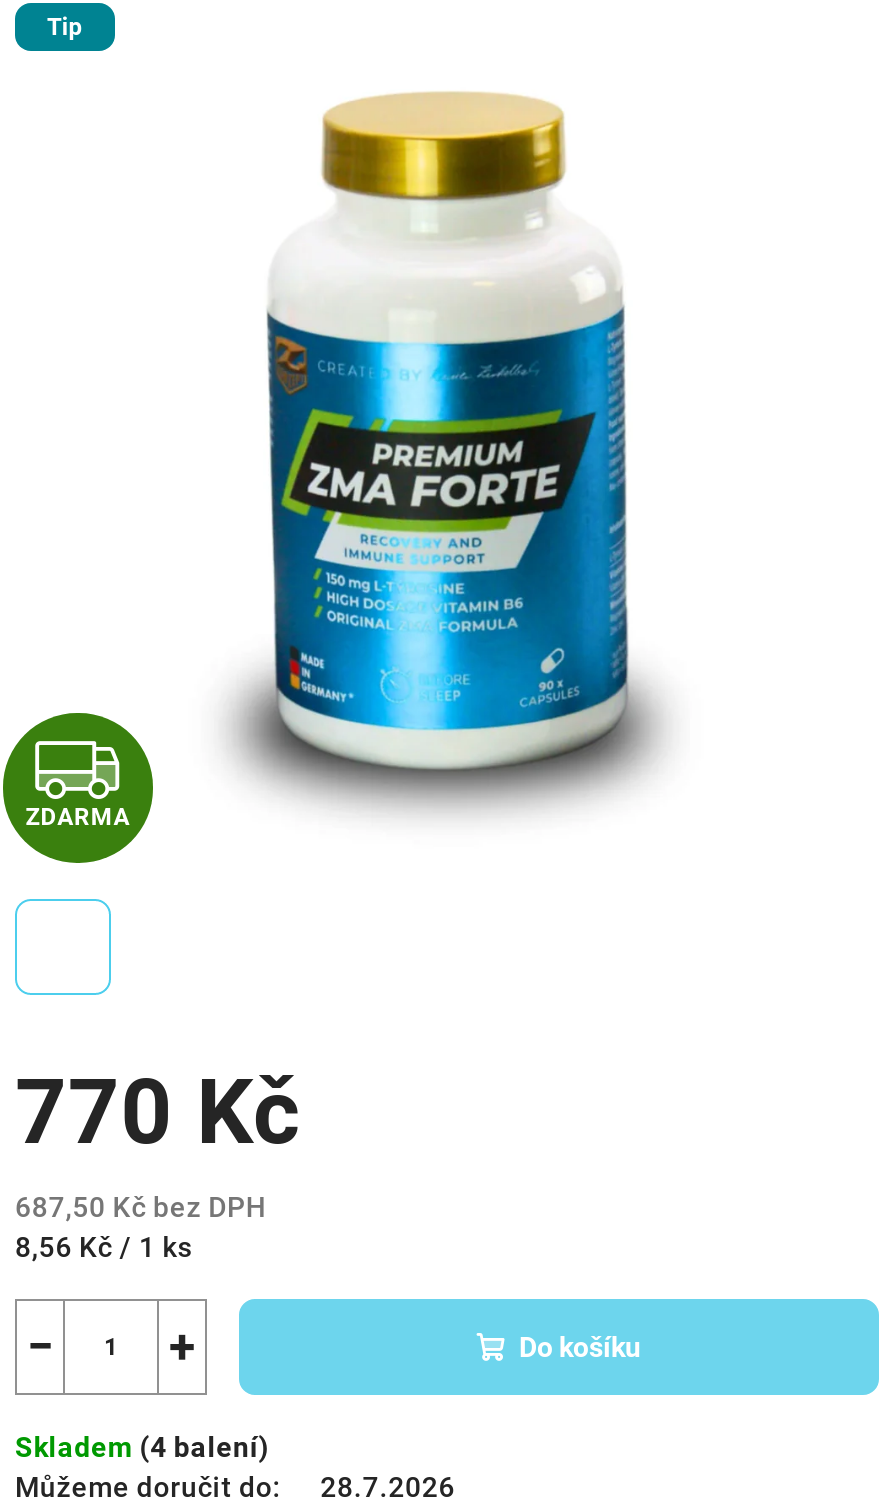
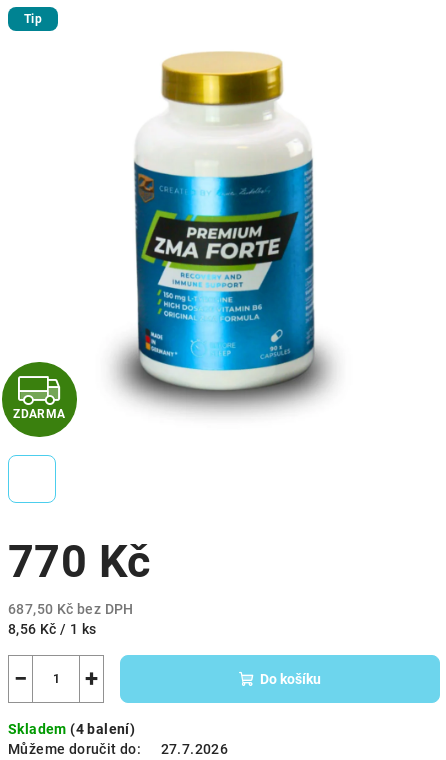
- Můžeme doručit do: 28.7.2026
+ Můžeme doručit do: 27.7.2026
